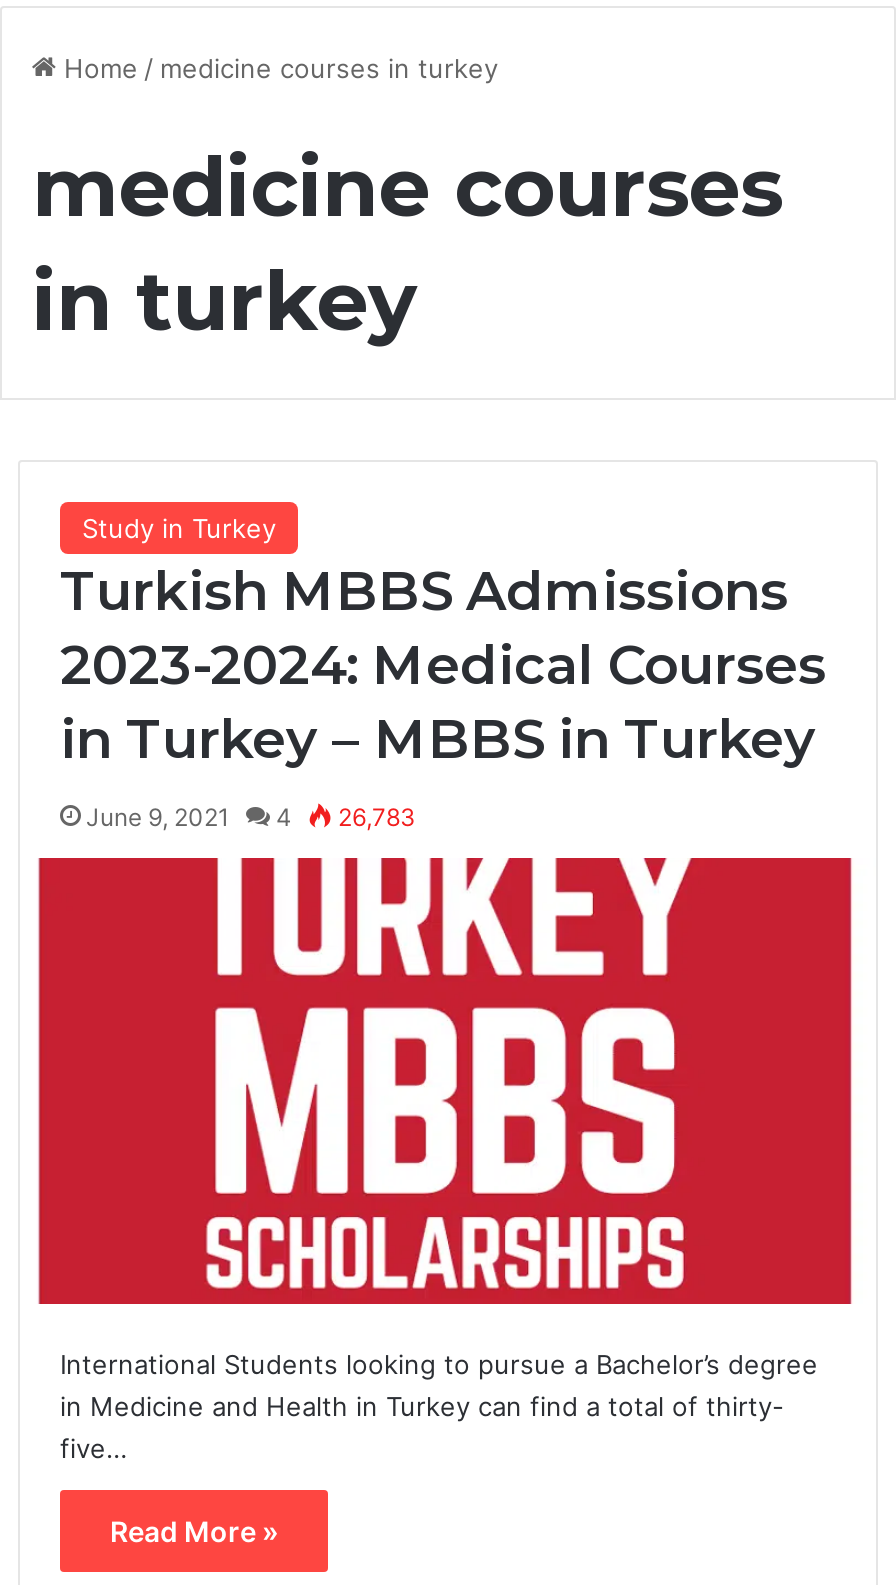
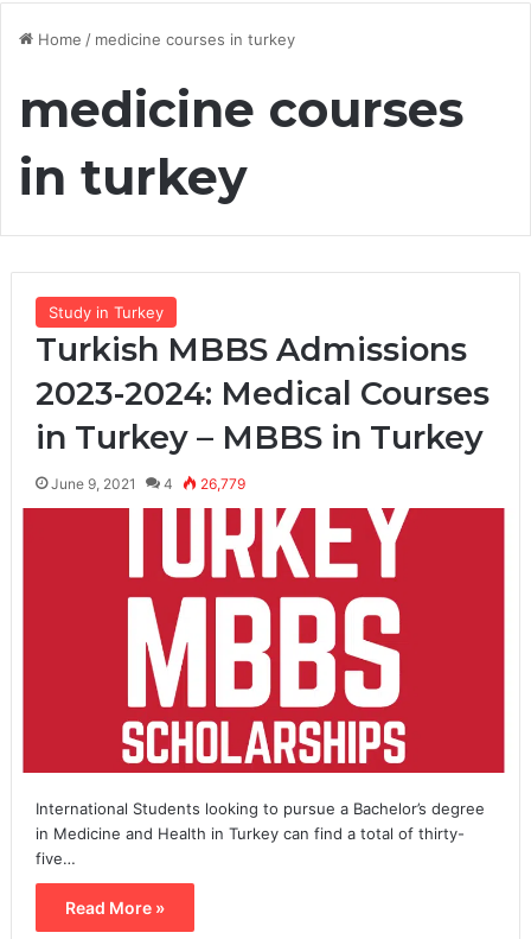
- June 9, 2021 4 26,783
+ June 9, 2021 4 26,779
